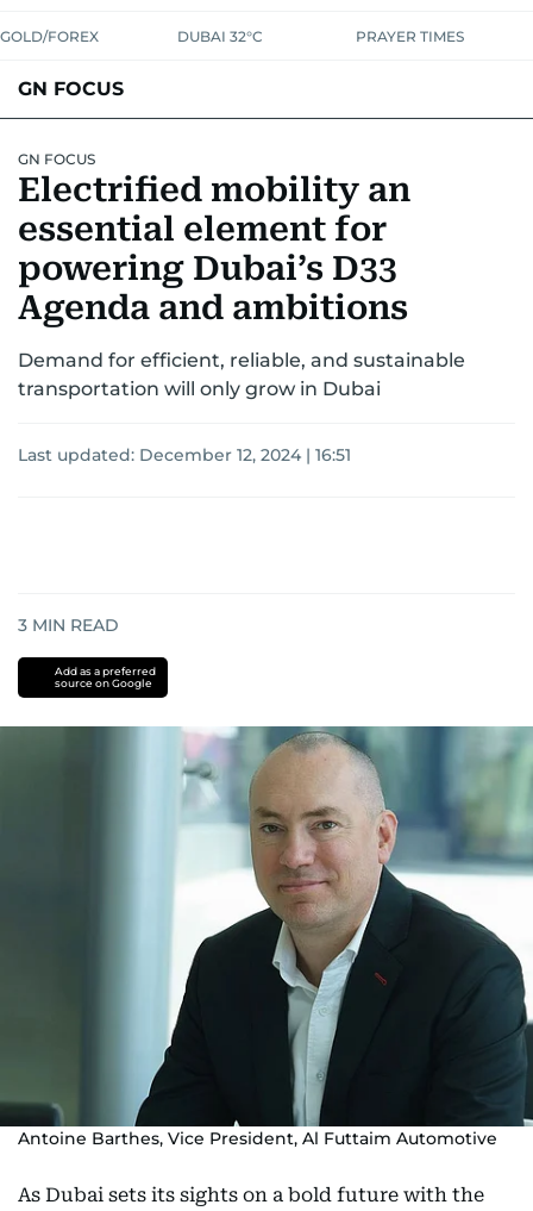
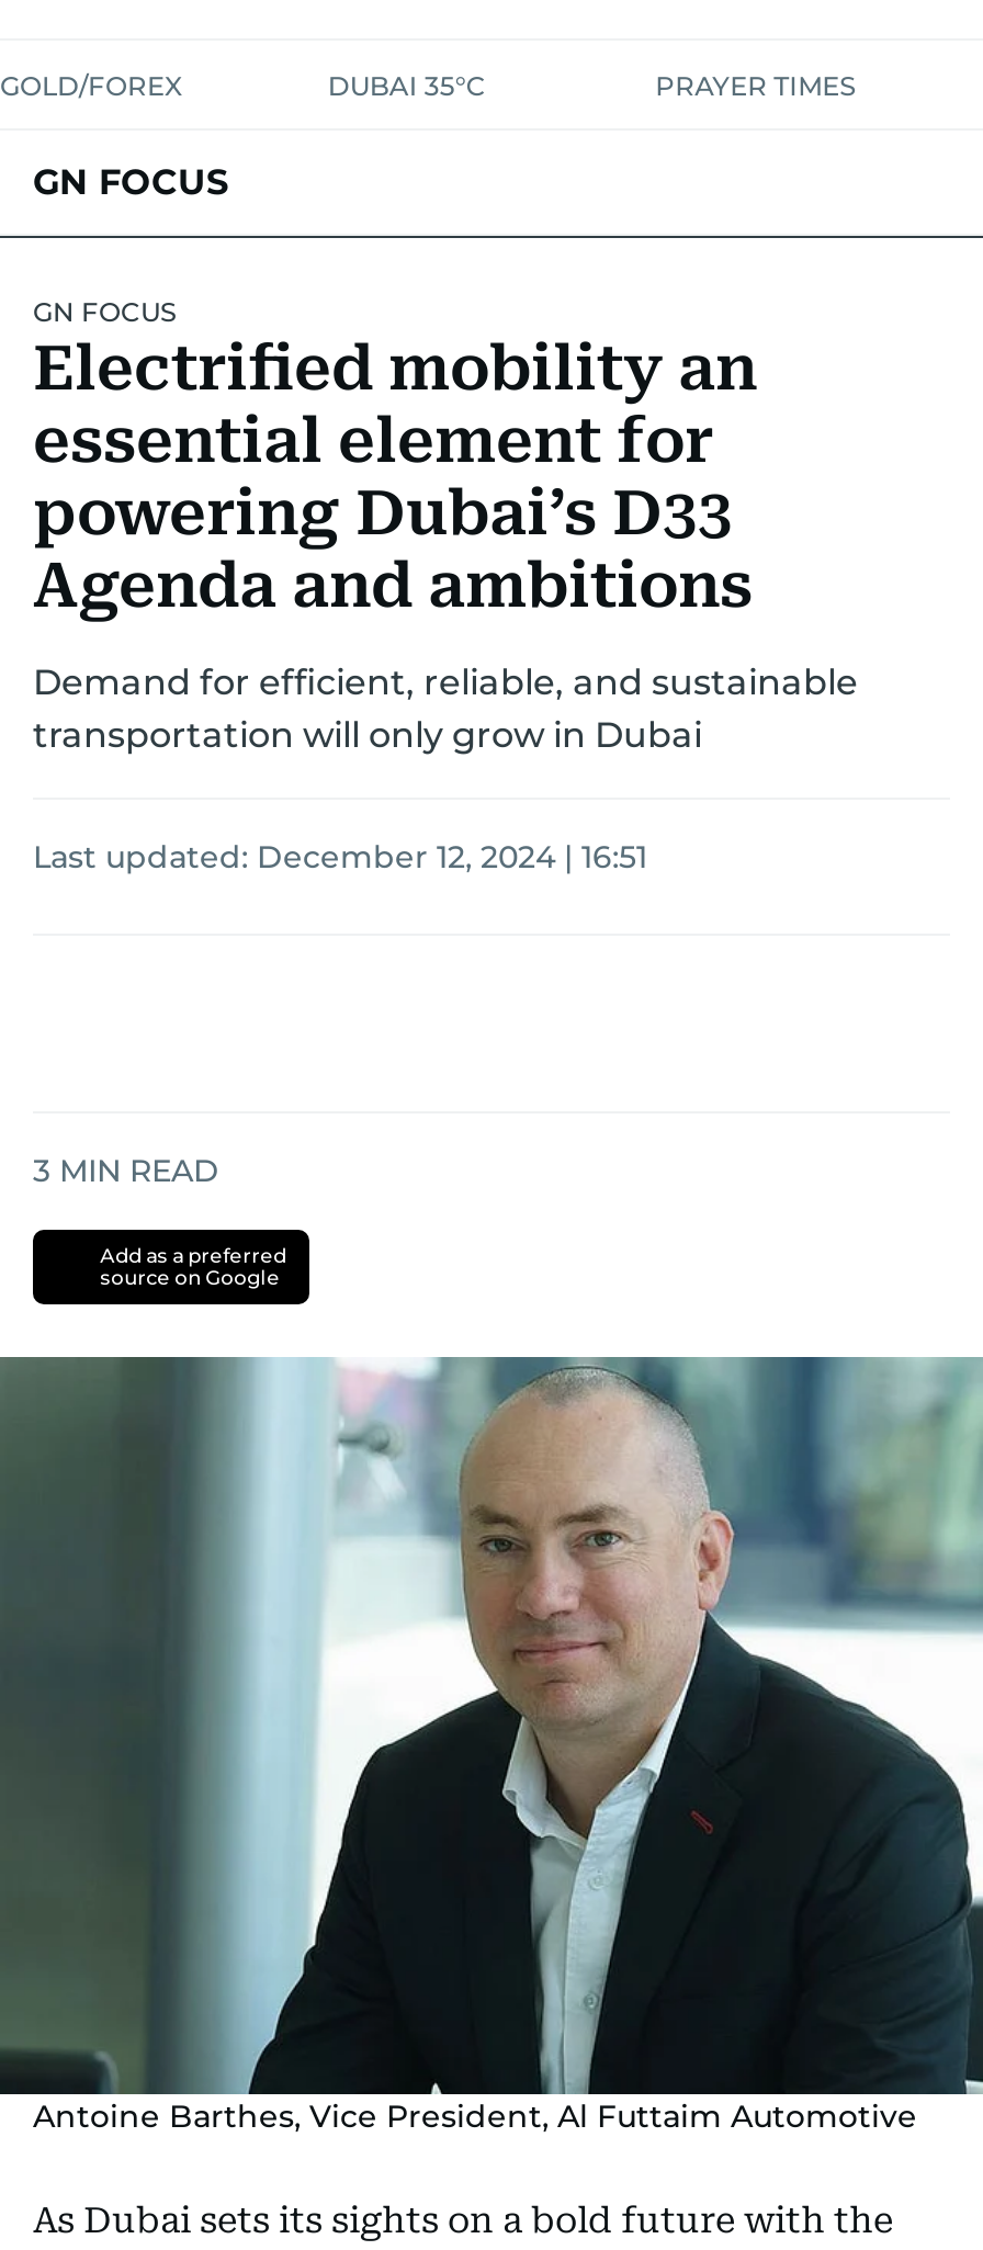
- DUBAI 32°C
+ DUBAI 35°C
